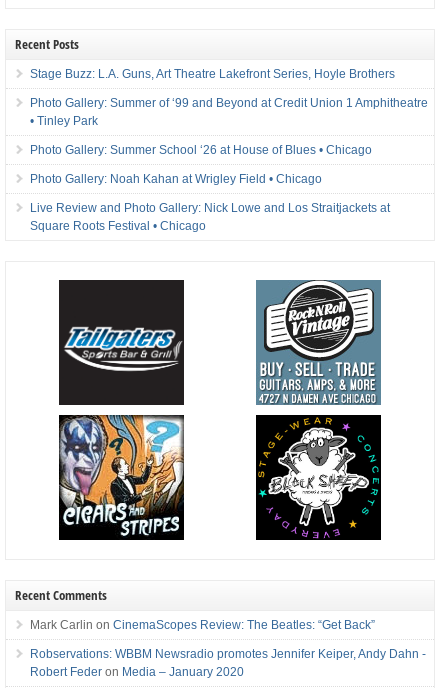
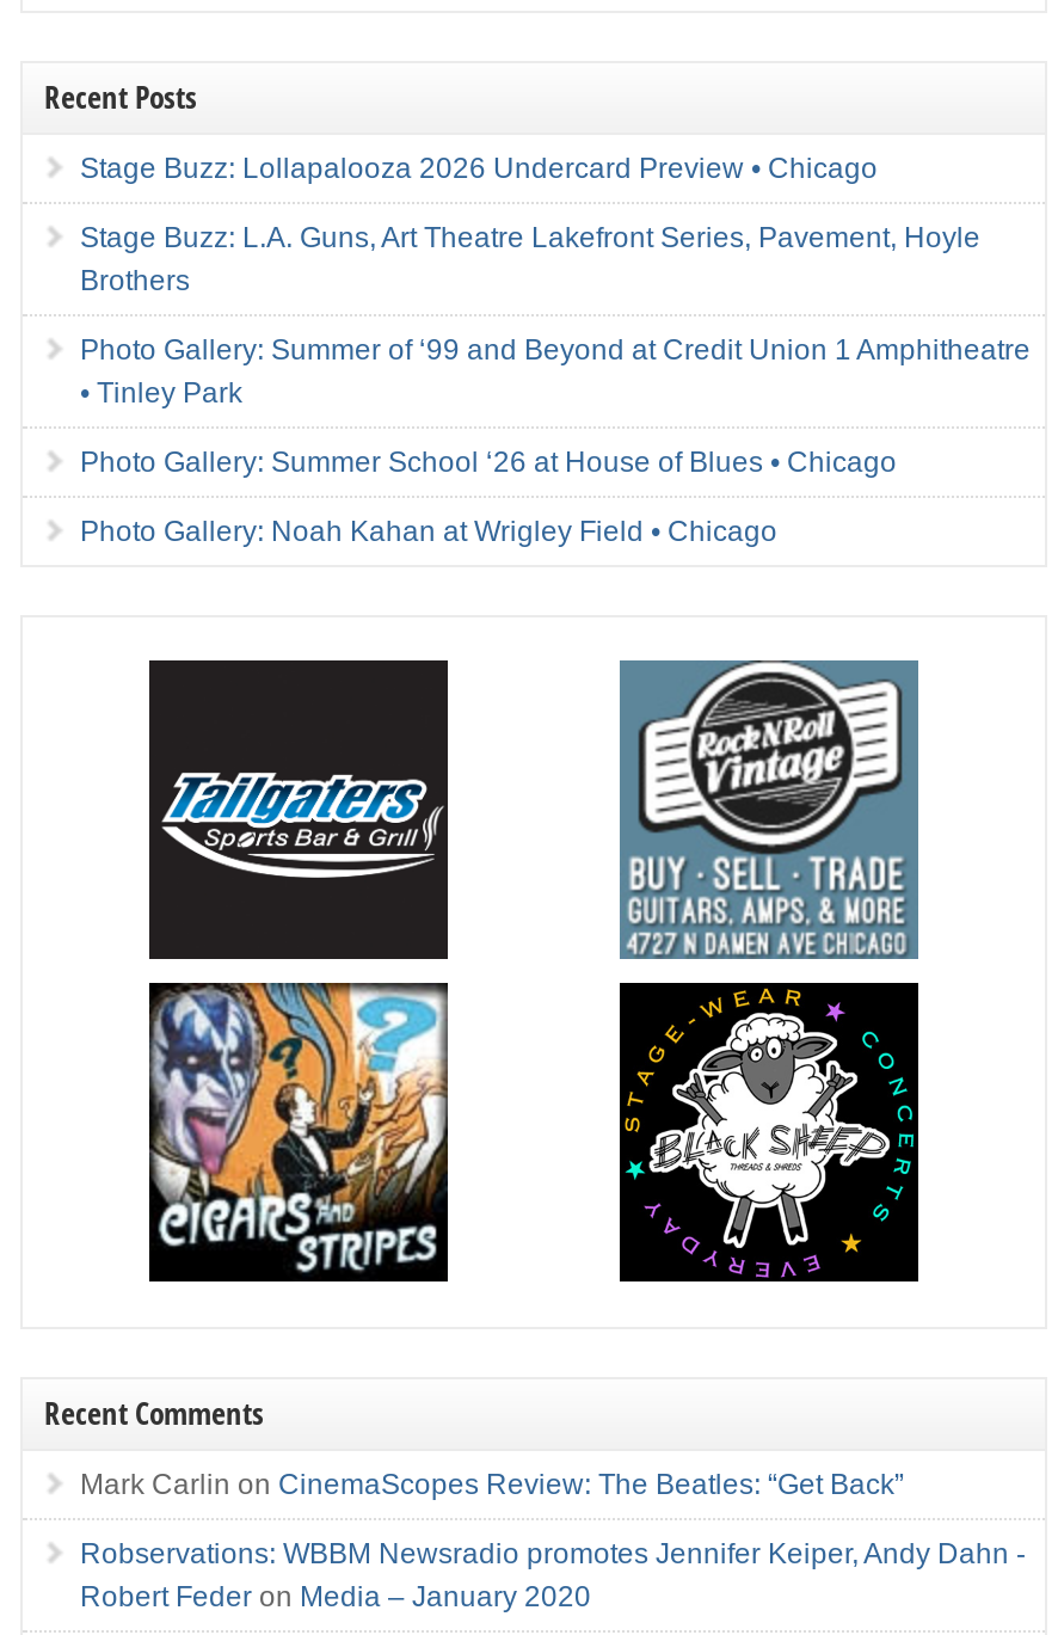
- Stage Buzz: L.A. Guns, Art Theatre Lakefront Series, Hoyle Brothers
+ Stage Buzz: Lollapalooza 2026 Undercard Preview • Chicago
+ Stage Buzz: L.A. Guns, Art Theatre Lakefront Series, Pavement, Hoyle
+ Brothers

moved down: Photo Gallery: Summer of ‘99 and Beyond at Credit Union 1 Amphitheatre | • Tinley Park | Photo Gallery: Summer School ‘26 at House of Blues • Chicago | Photo Gallery: Noah Kahan at Wrigley Field • Chicago

- Live Review and Photo Gallery: Nick Lowe and Los Straitjackets at
- Square Roots Festival • Chicago
